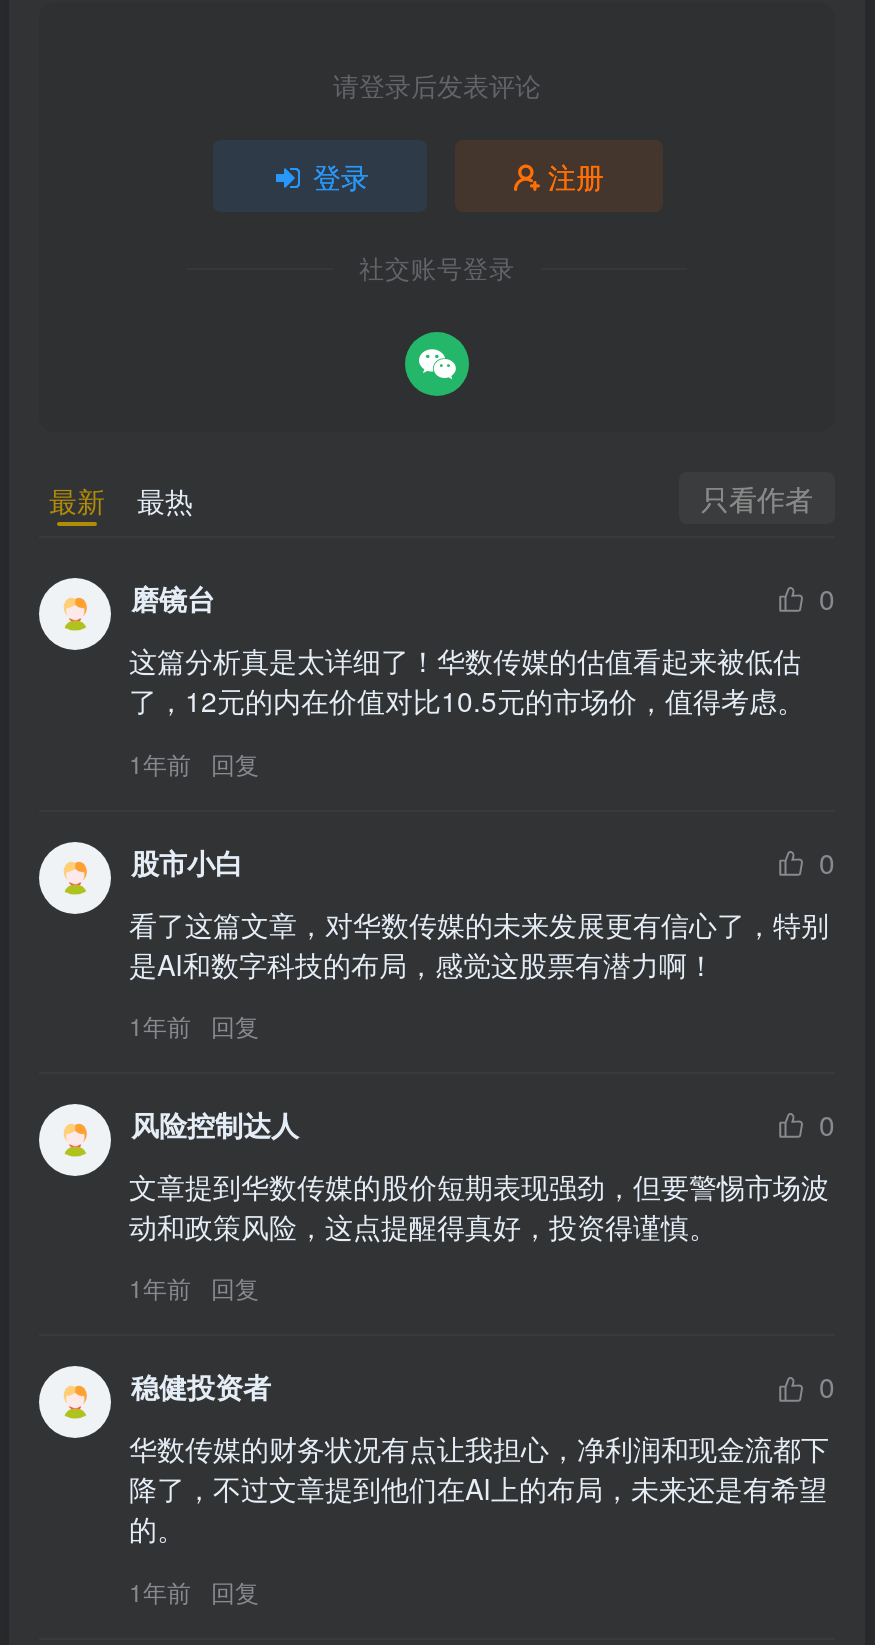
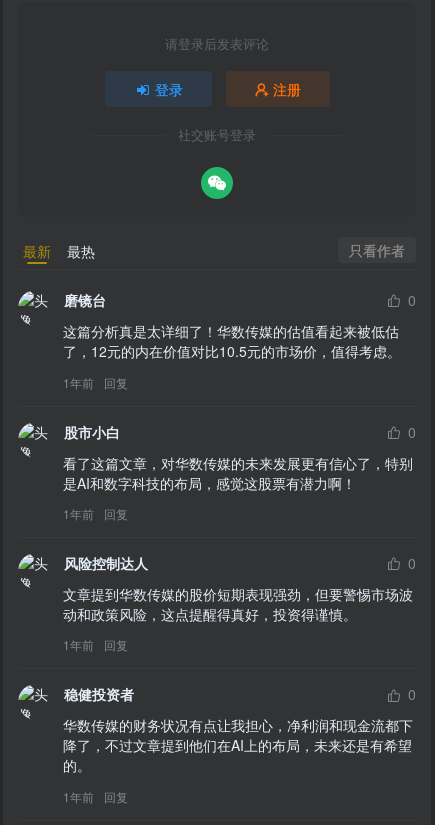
- [image]
+ [image]

- [image]
+ [image]

- [image]
+ [image]

- [image]
+ [image]
